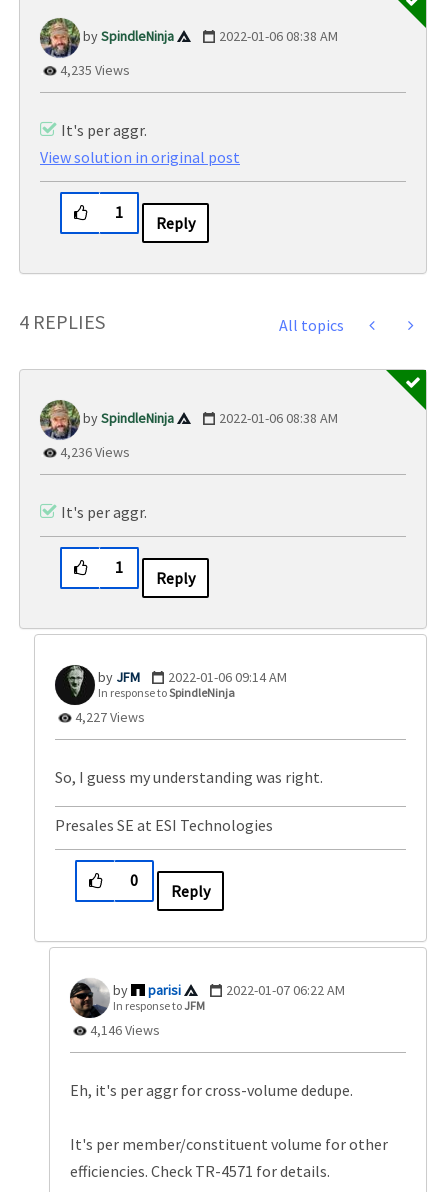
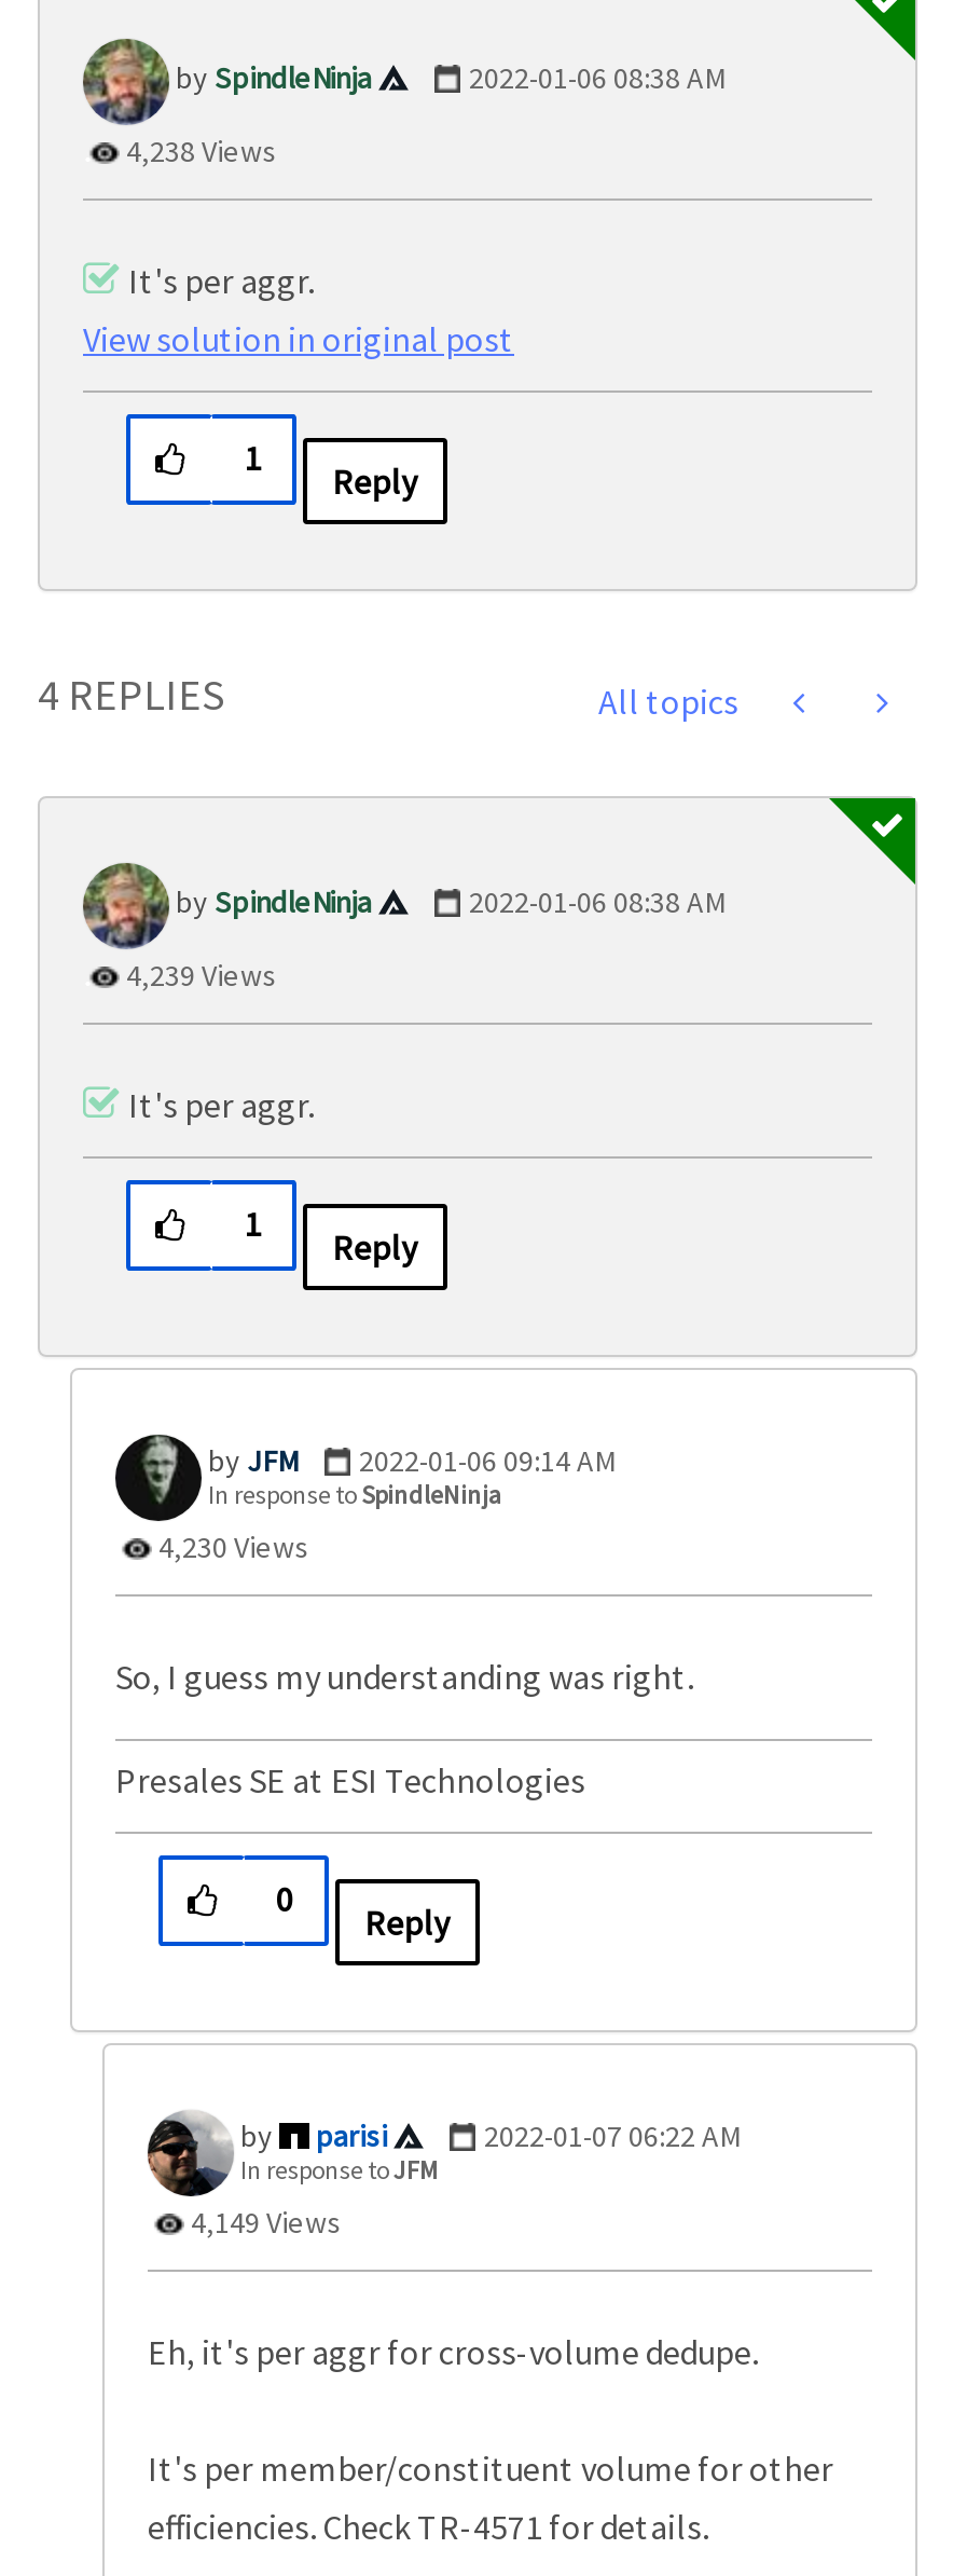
- 4,235 Views
+ 4,238 Views

- 4,236 Views
+ 4,239 Views

- 4,227 Views
+ 4,230 Views

- 4,146 Views
+ 4,149 Views
